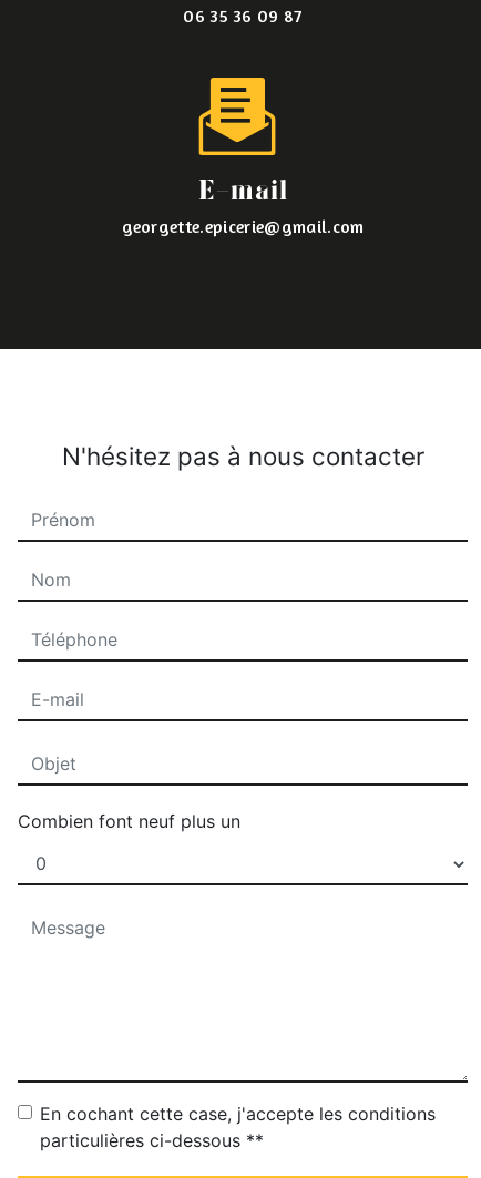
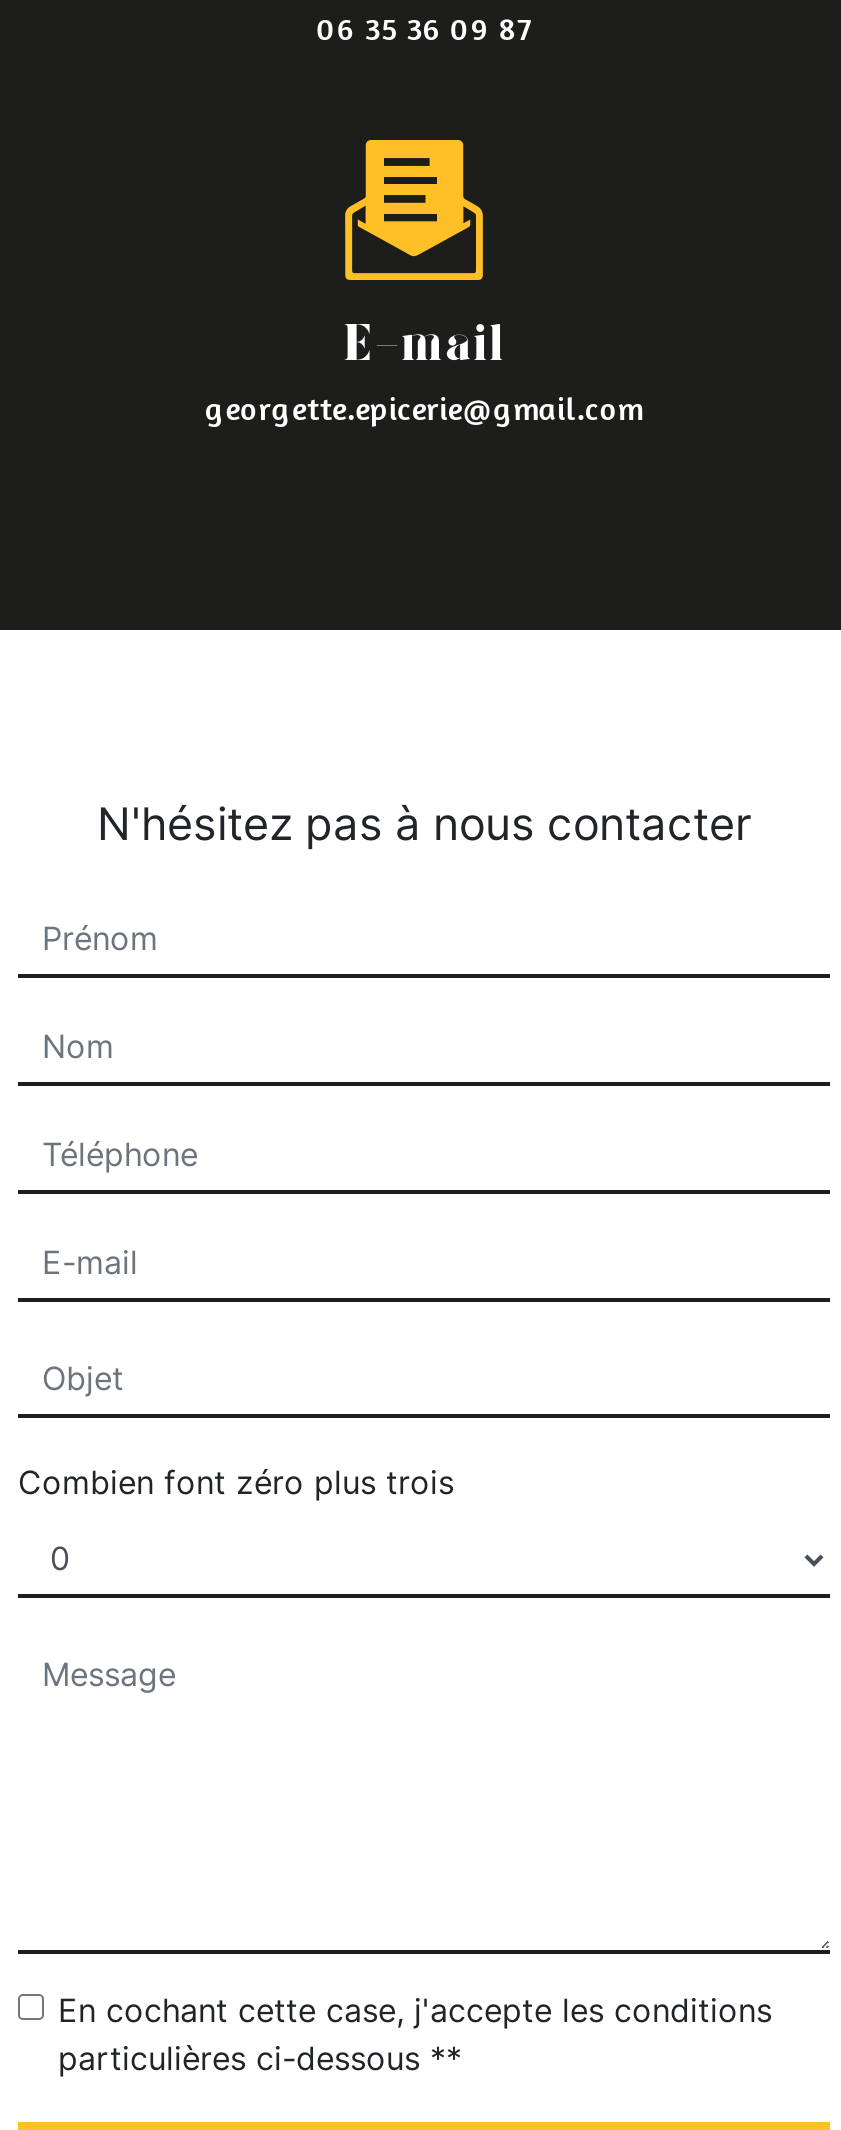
- Combien font neuf plus un
+ Combien font zéro plus trois
